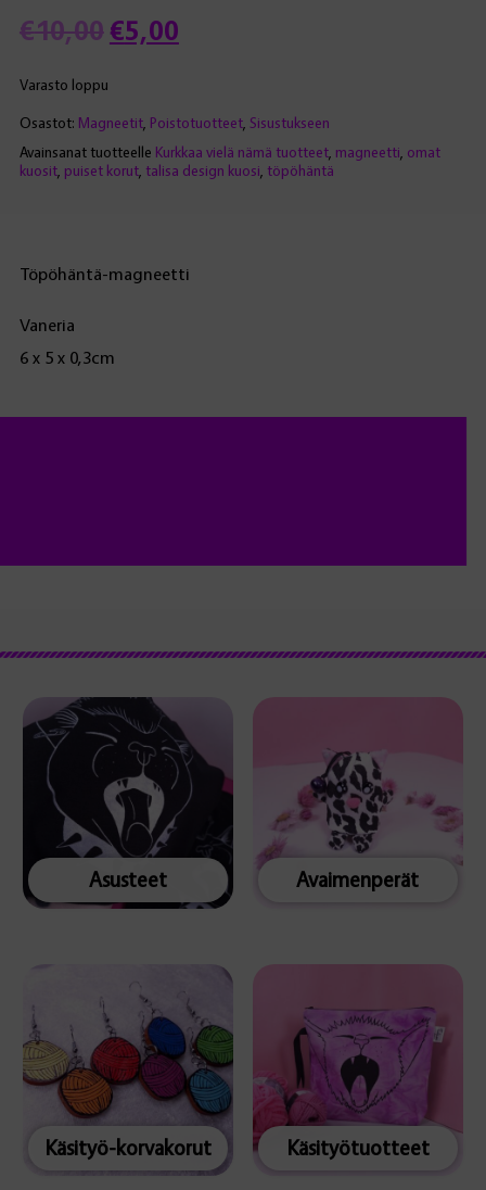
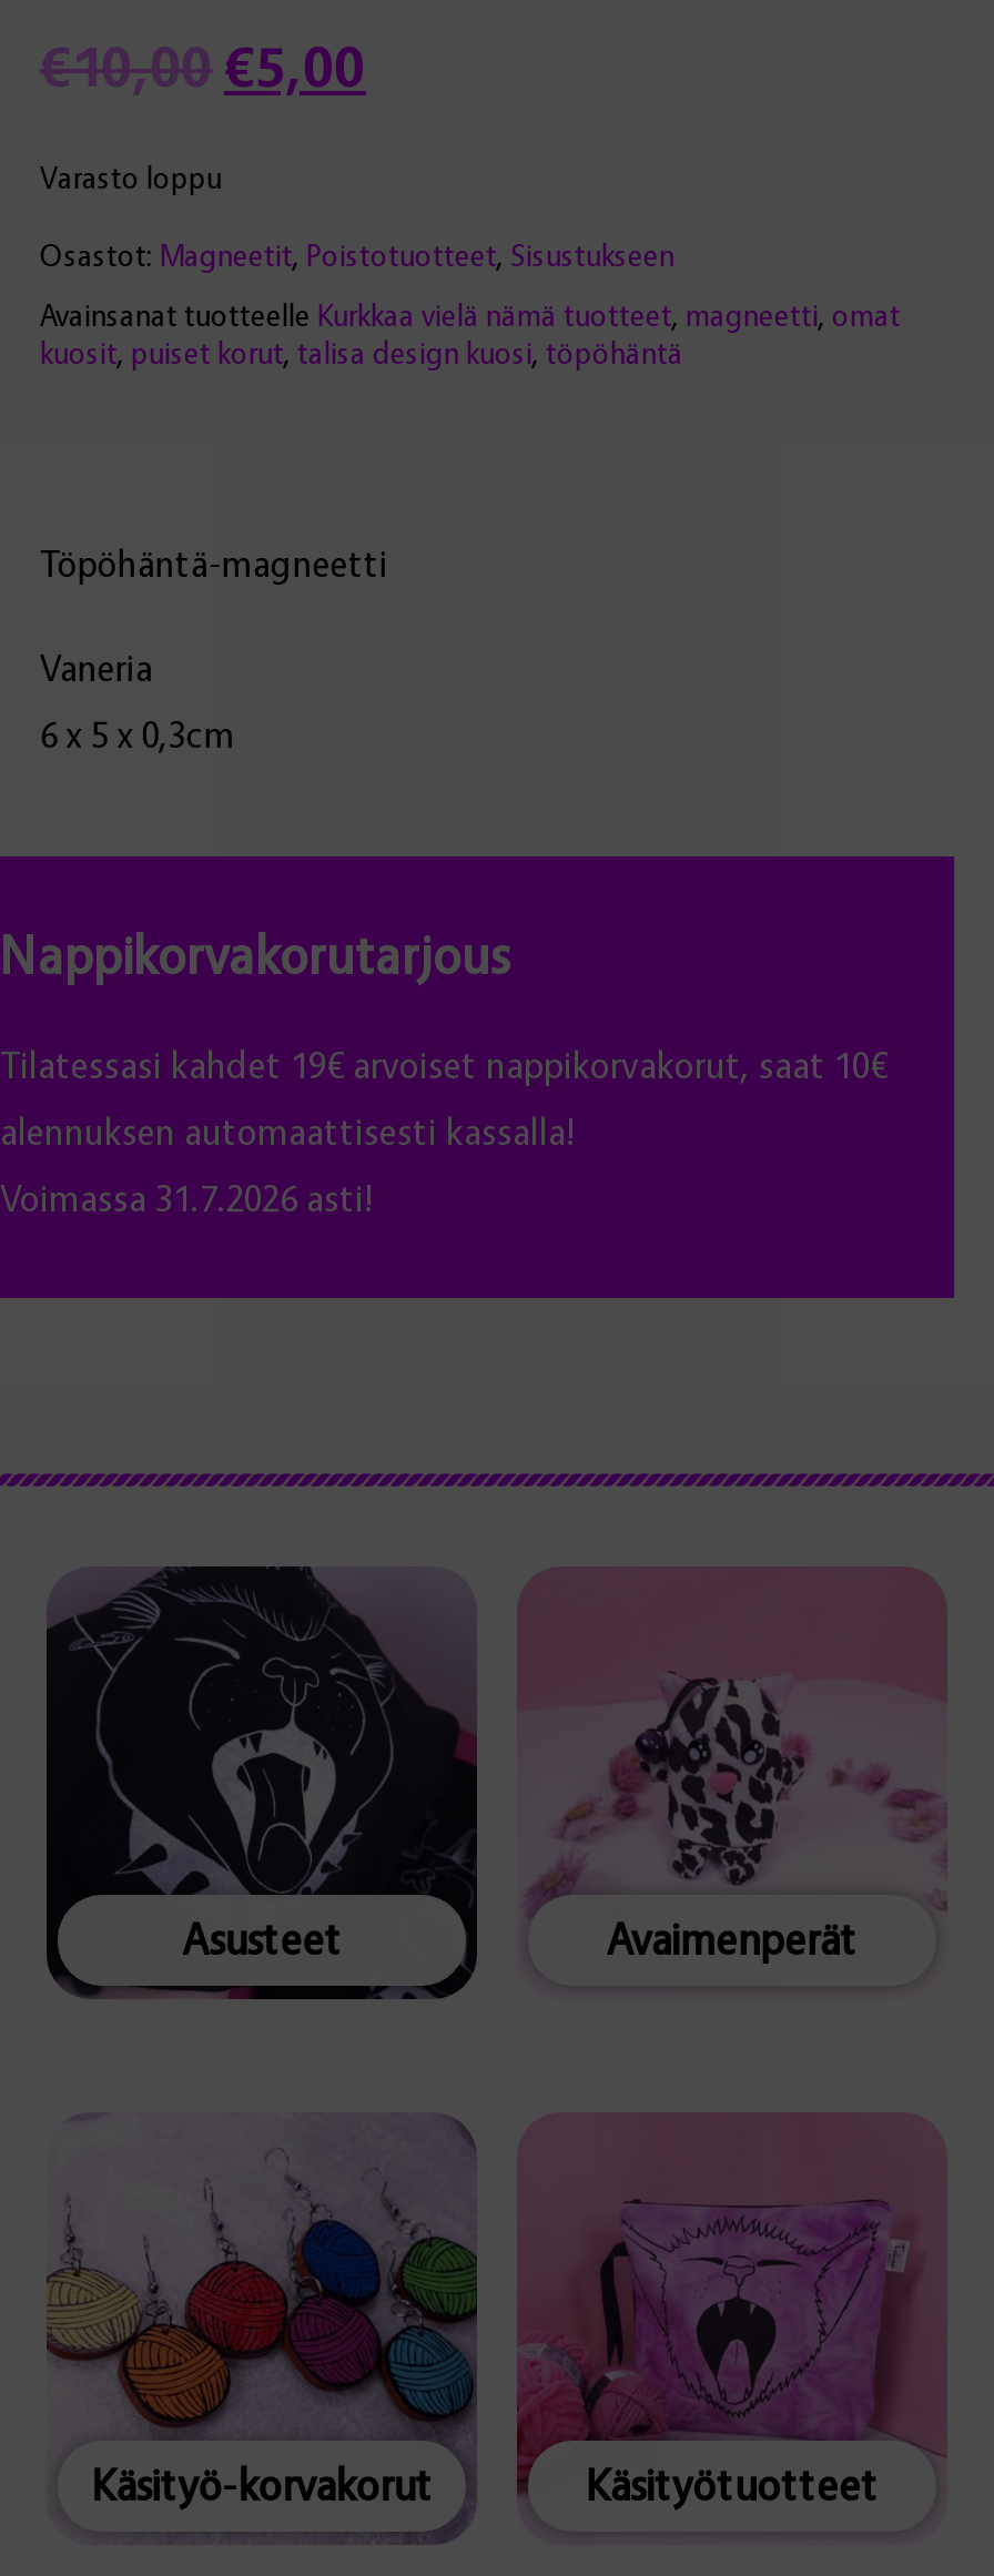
+ Nappikorvakorutarjous
+ Tilatessasi kahdet 19€ arvoiset nappikorvakorut, saat 10€
+ alennuksen automaattisesti kassalla!
+ Voimassa 31.7.2026 asti!
